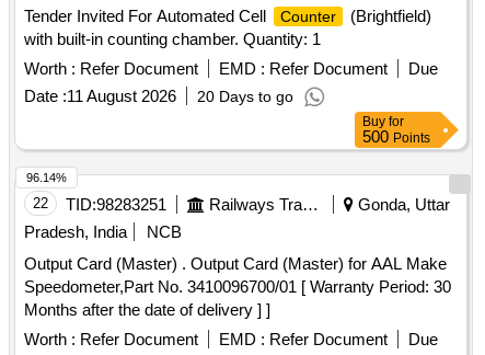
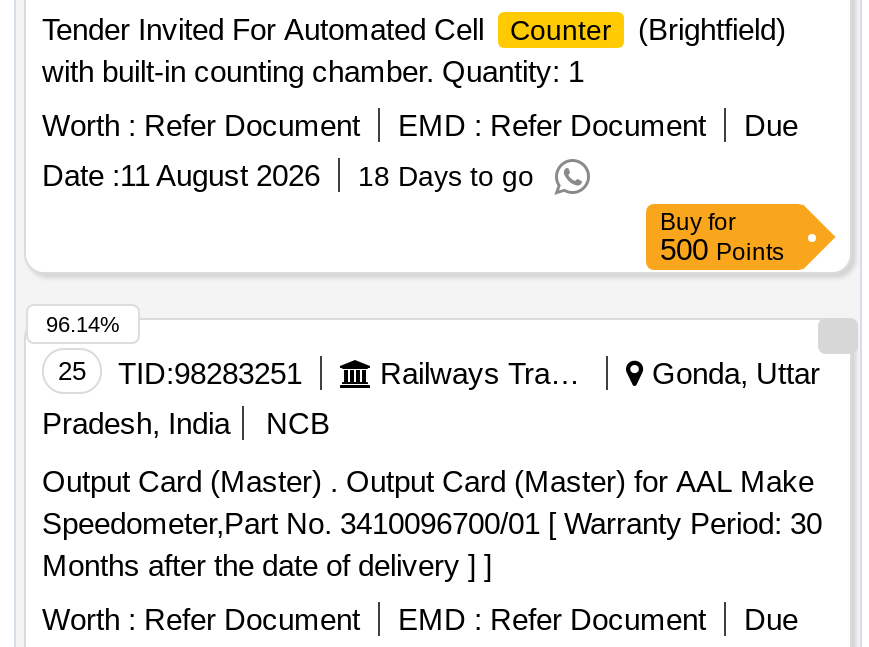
- Date : 11 August 2026 20 Days to go
+ Date : 11 August 2026 18 Days to go

- 22 TID:98283251
+ 25 TID:98283251
